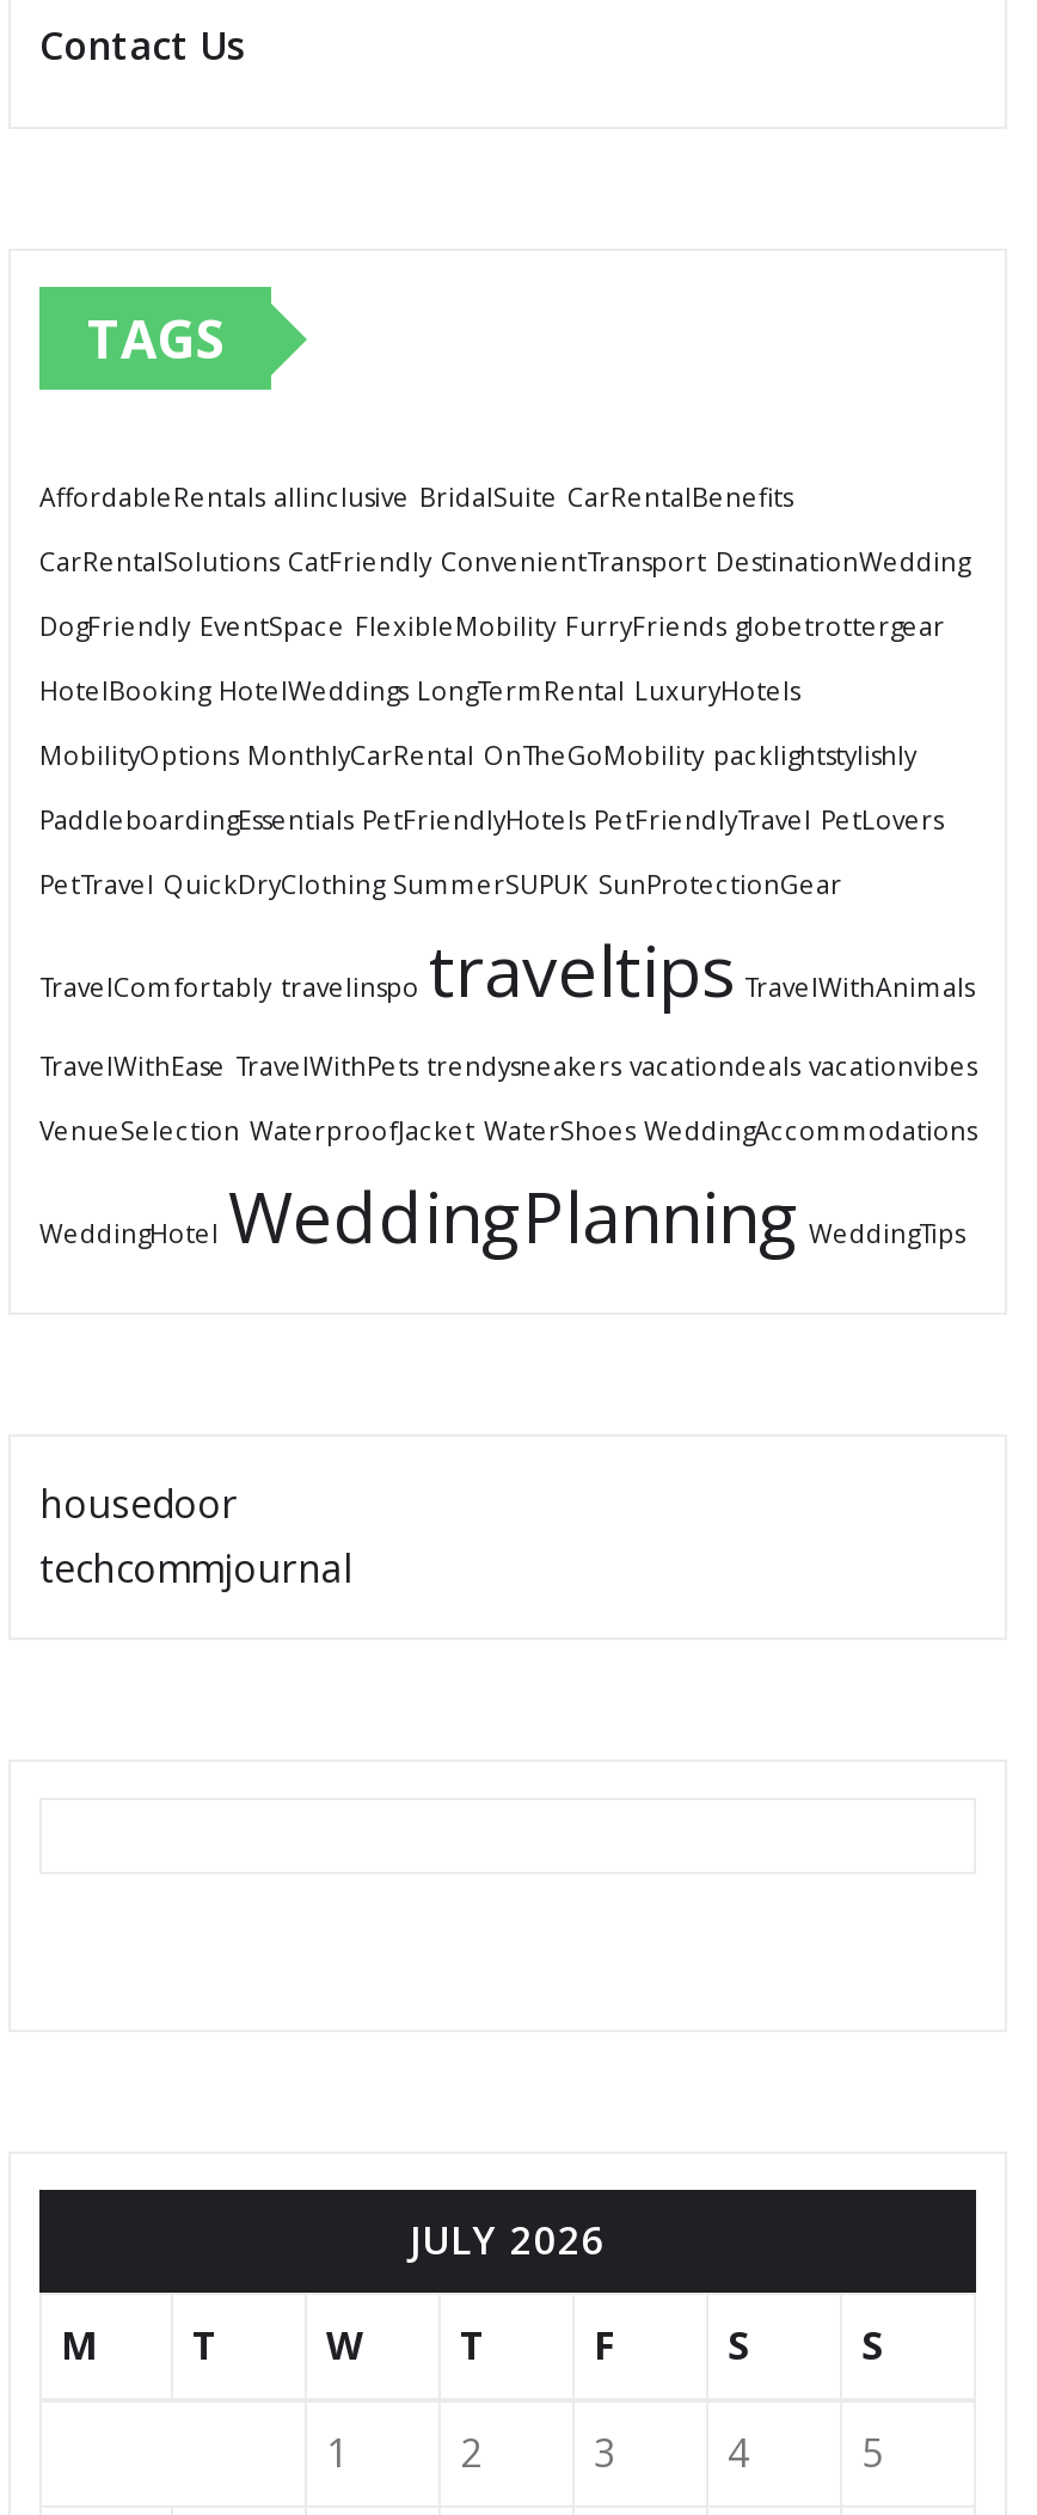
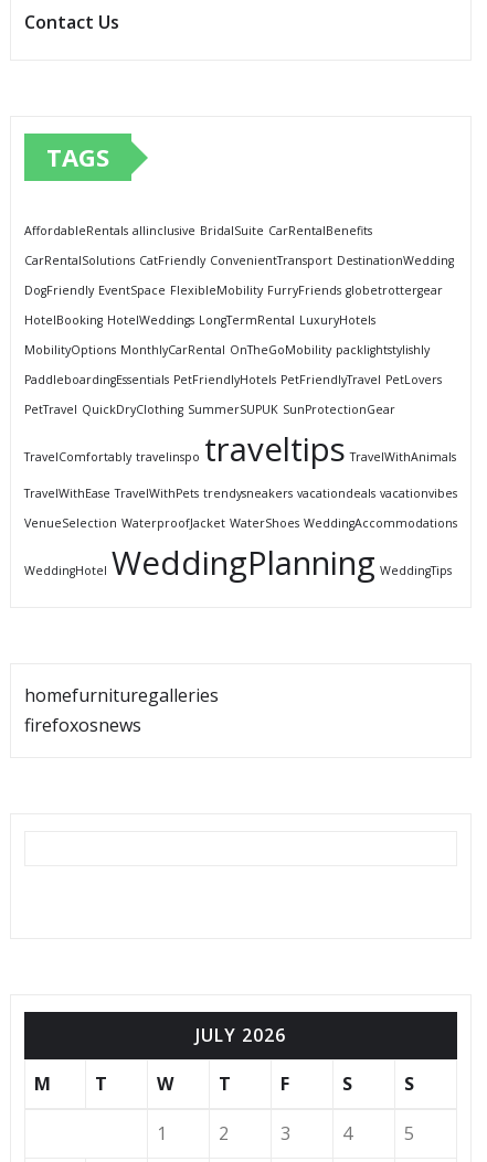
- housedoor
- techcommjournal
+ homefurnituregalleries
+ firefoxosnews
